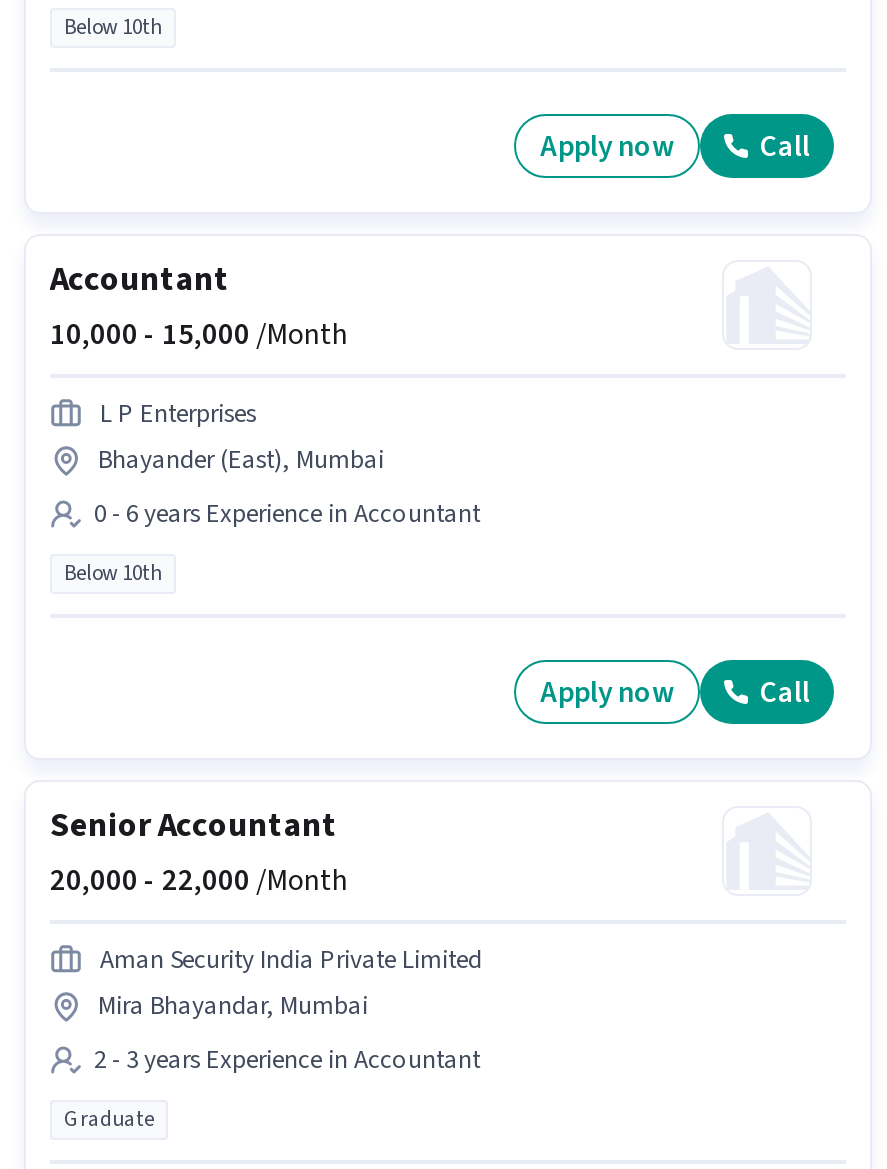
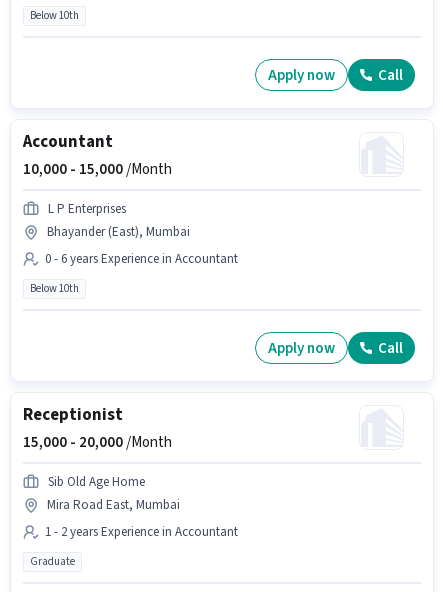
- Senior Accountant
- 20,000 - 22,000 /Month
+ Receptionist
+ 15,000 - 20,000 /Month

- Aman Security India Private Limited
- Mira Bhayandar, Mumbai
+ Sib Old Age Home
+ Mira Road East, Mumbai

- 2 - 3 years Experience in Accountant
+ 1 - 2 years Experience in Accountant
